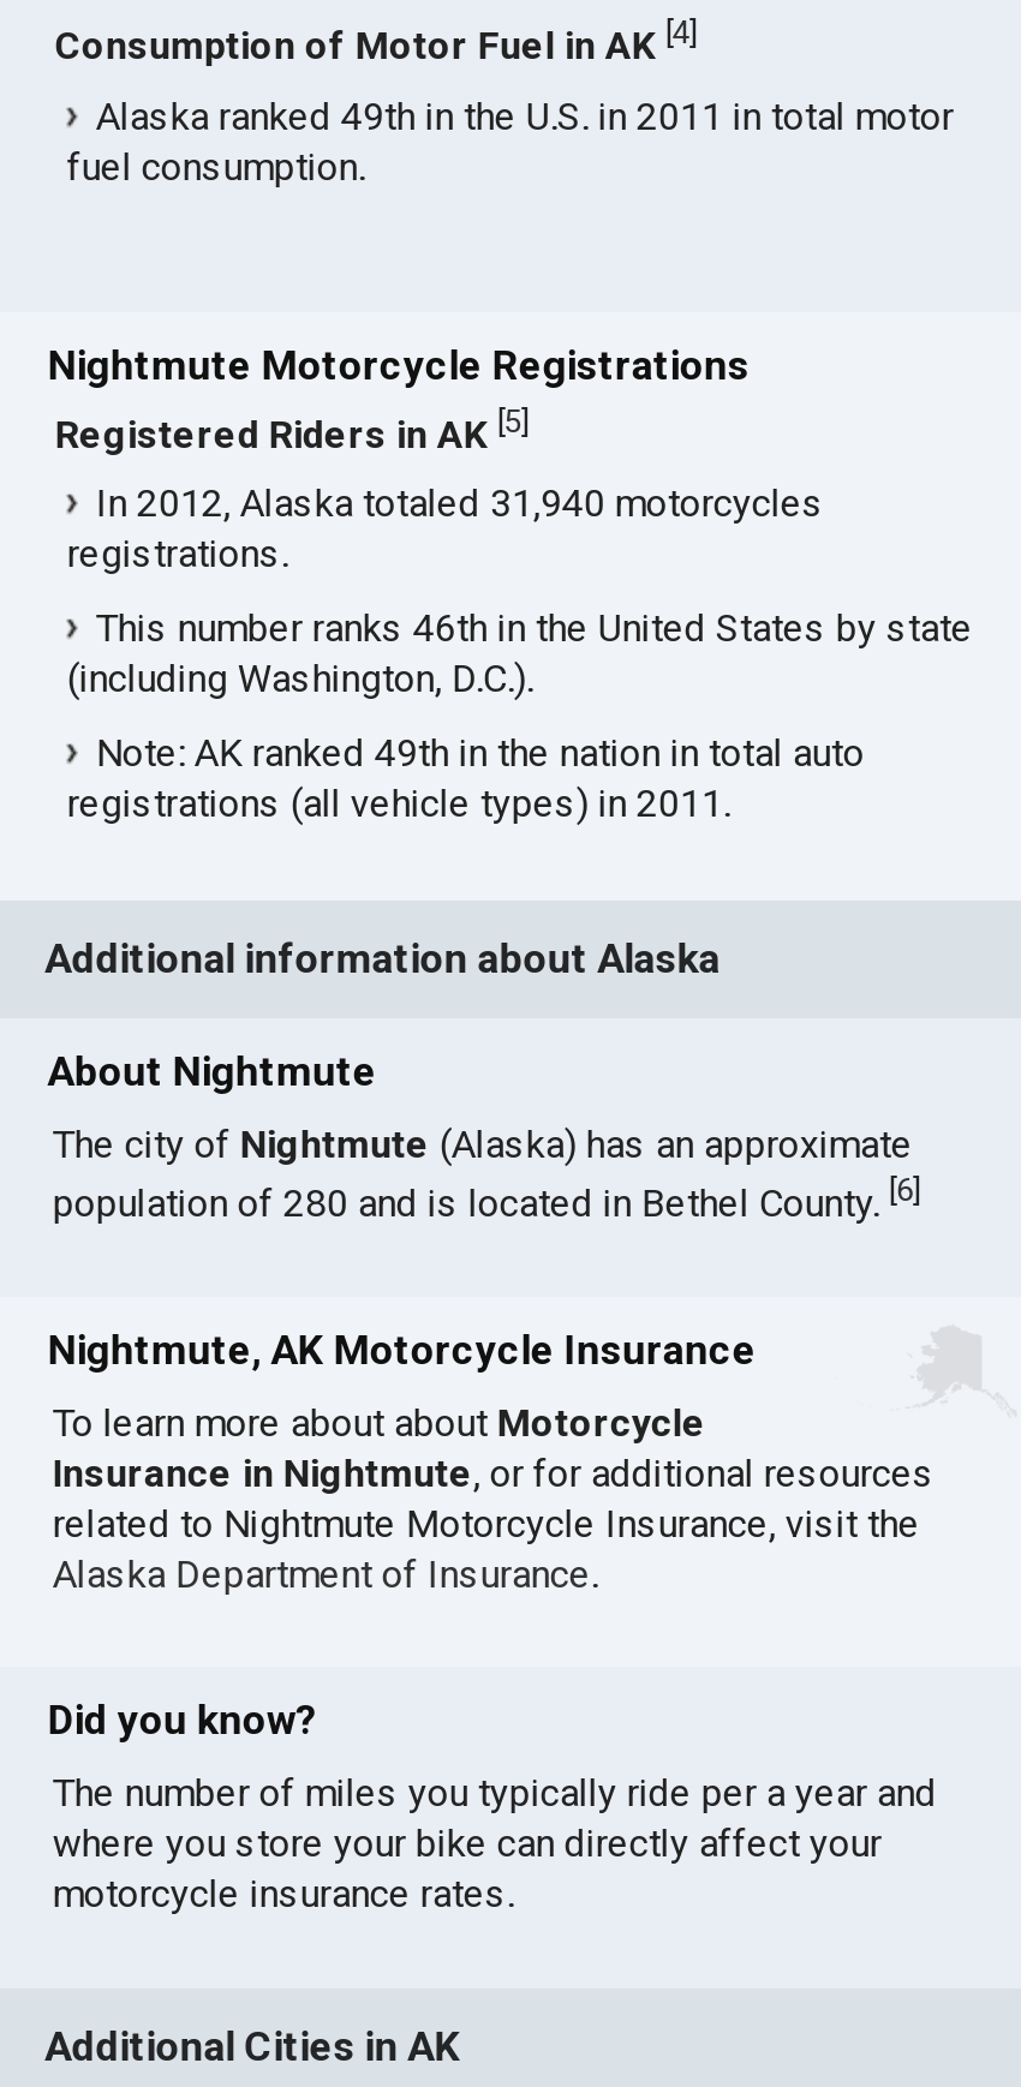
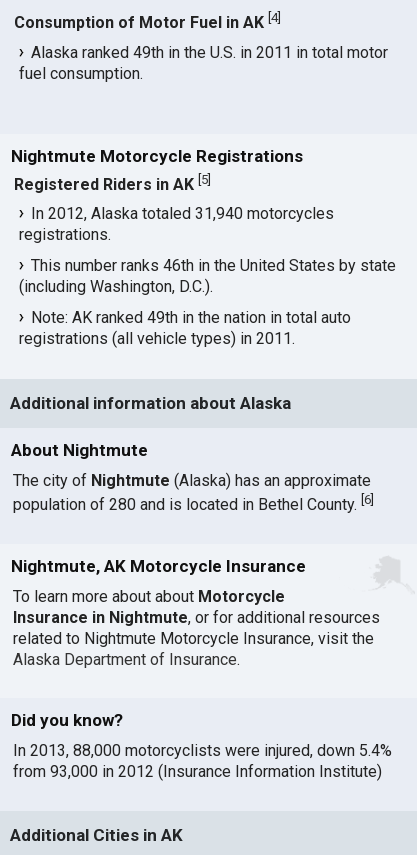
- The number of miles you typically ride per a year and
- where you store your bike can directly affect your
- motorcycle insurance rates.
+ In 2013, 88,000 motorcyclists were injured, down 5.4%
+ from 93,000 in 2012 (Insurance Information Institute)
